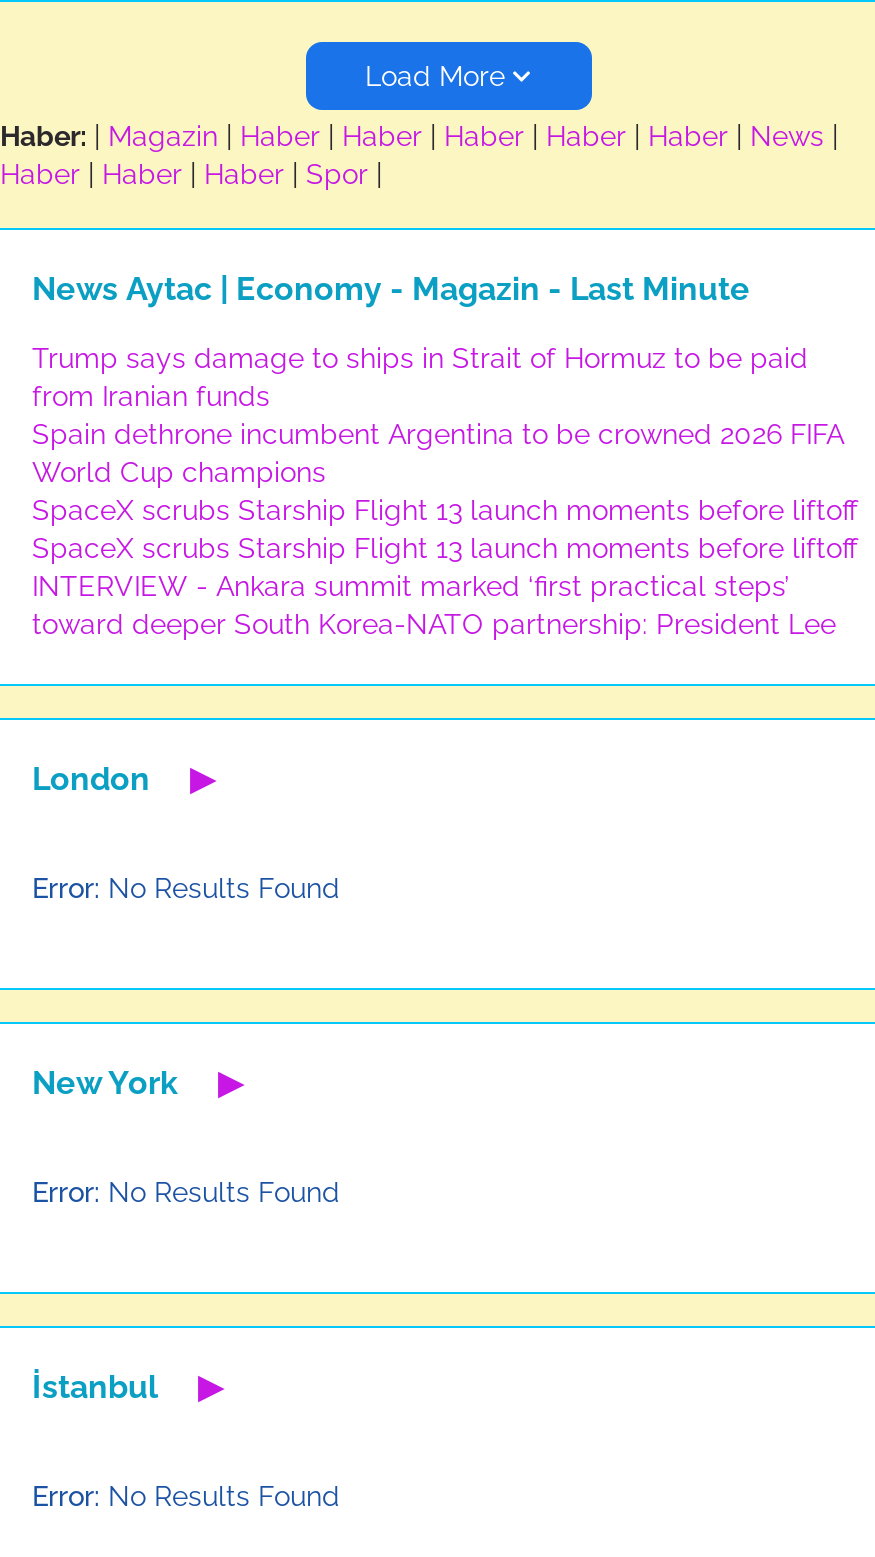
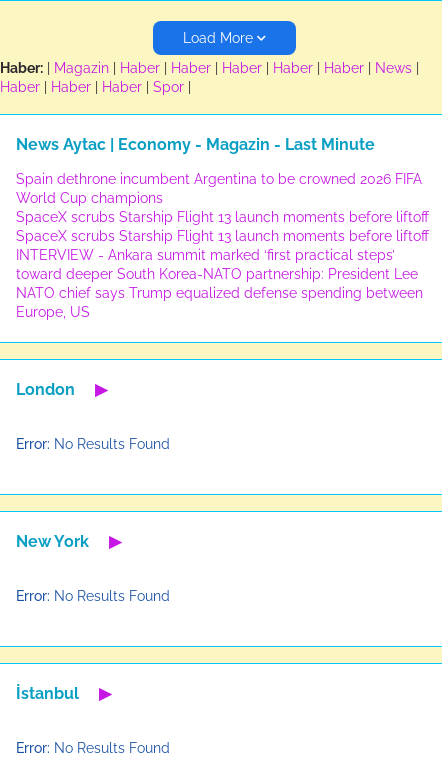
- Trump says damage to ships in Strait of Hormuz to be paid
- from Iranian funds

moved up: Spain dethrone incumbent Argentina to be crowned 2026 FIFA | World Cup champions | SpaceX scrubs Starship Flight 13 launch moments before liftoff | SpaceX scrubs Starship Flight 13 launch moments before liftoff | INTERVIEW - Ankara summit marked ‘first practical steps’ | toward deeper South Korea-NATO partnership: President Lee

+ NATO chief says Trump equalized defense spending between
+ Europe, US
